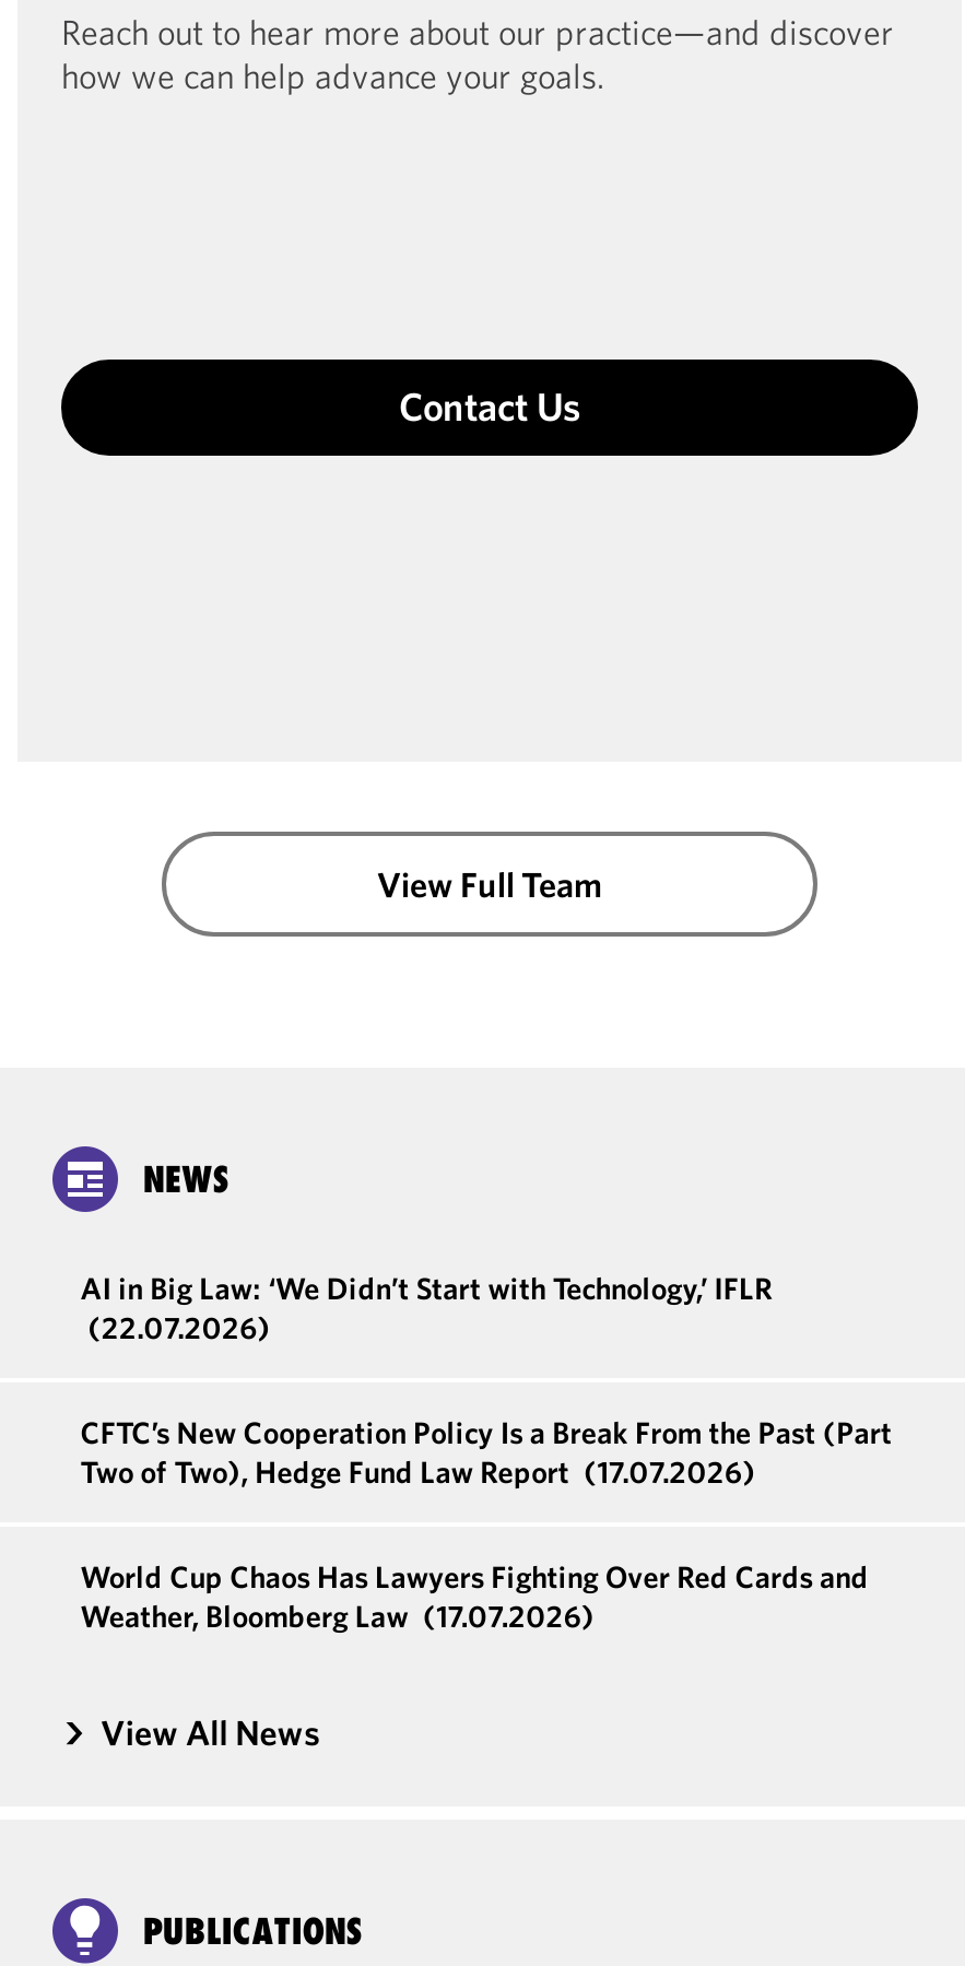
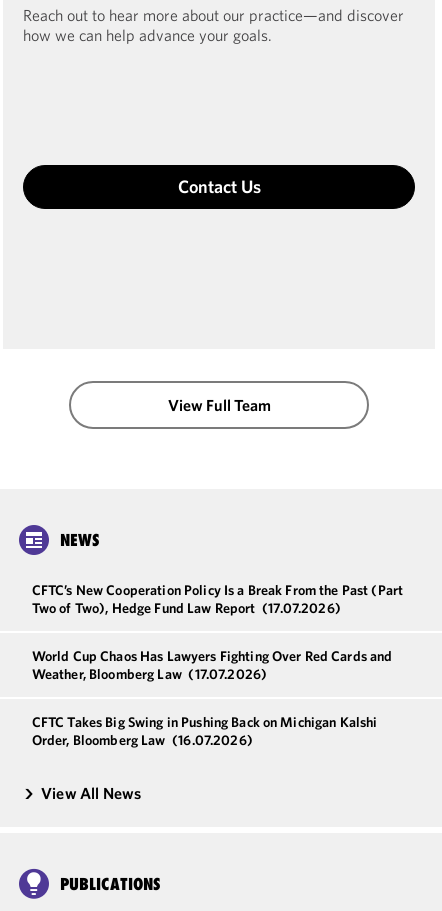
- AI in Big Law: ‘We Didn’t Start with Technology,’ IFLR
- (22.07.2026)

moved up: CFTC’s New Cooperation Policy Is a Break From the Past (Part | Two of Two), Hedge Fund Law Report (17.07.2026) | World Cup Chaos Has Lawyers Fighting Over Red Cards and | Weather, Bloomberg Law (17.07.2026)

+ CFTC Takes Big Swing in Pushing Back on Michigan Kalshi
+ Order, Bloomberg Law (16.07.2026)
